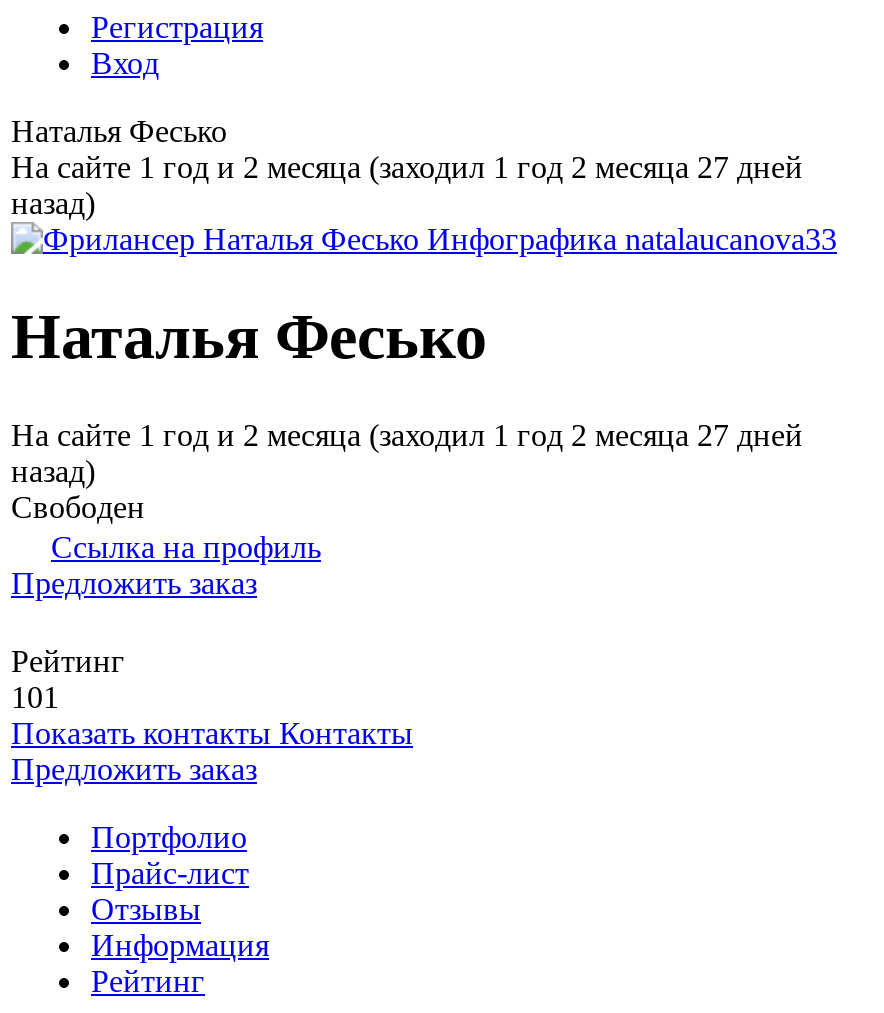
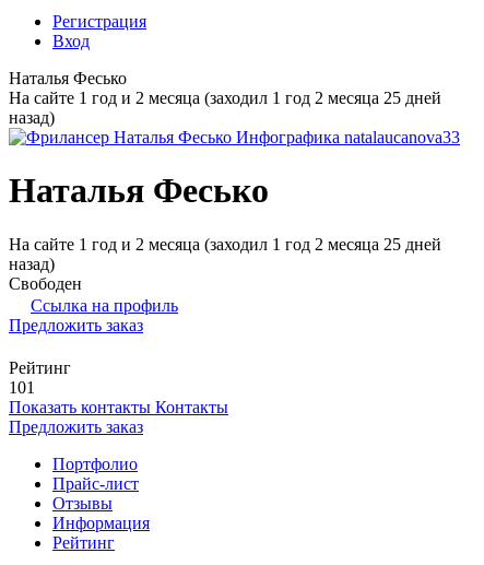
- На сайте 1 год и 2 месяца (заходил 1 год 2 месяца 27 дней
+ На сайте 1 год и 2 месяца (заходил 1 год 2 месяца 25 дней

- На сайте 1 год и 2 месяца (заходил 1 год 2 месяца 27 дней
+ На сайте 1 год и 2 месяца (заходил 1 год 2 месяца 25 дней
